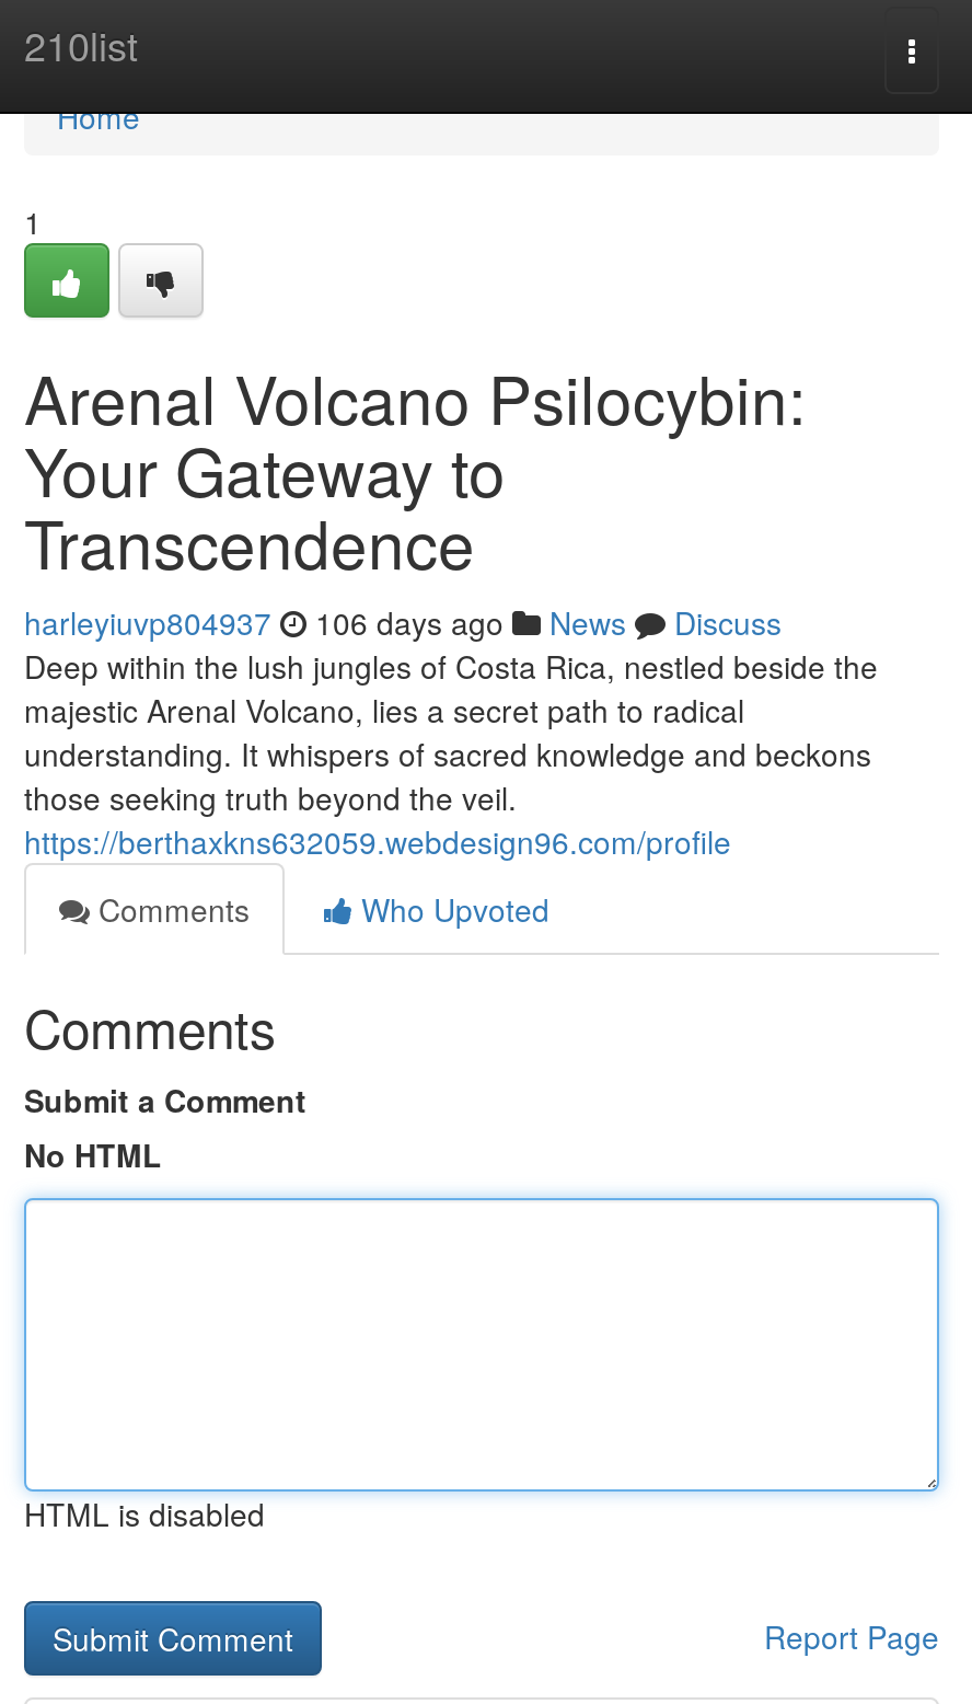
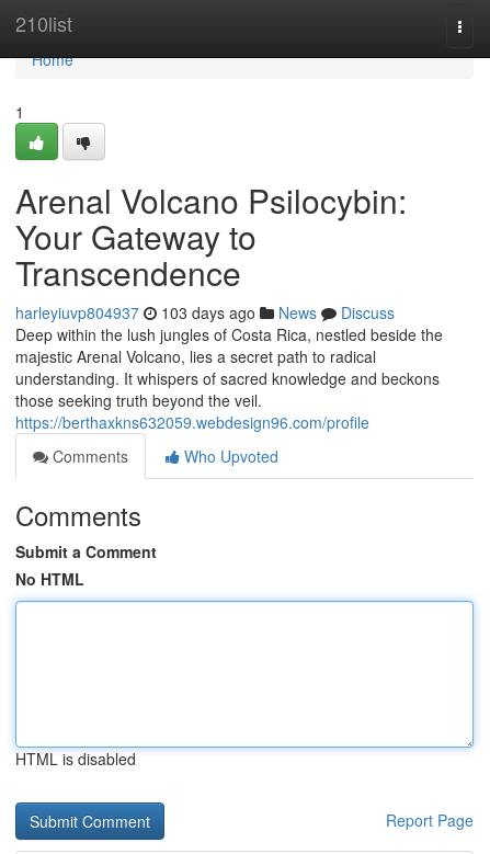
- harleyiuvp804937 106 days ago News Discuss
+ harleyiuvp804937 103 days ago News Discuss
